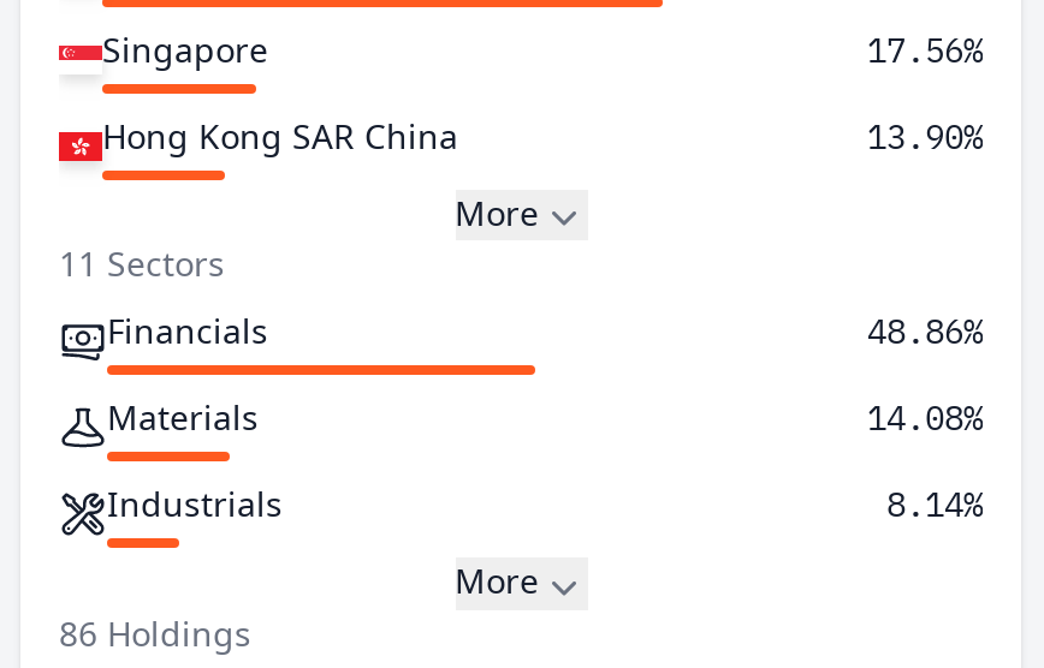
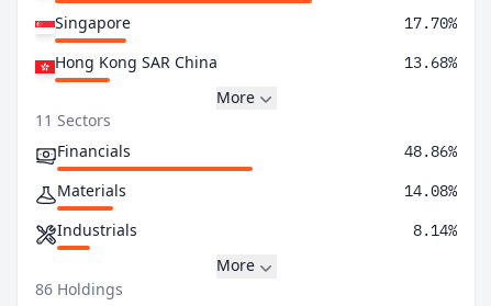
- 17.56%
+ 17.70%

- 13.90%
+ 13.68%
